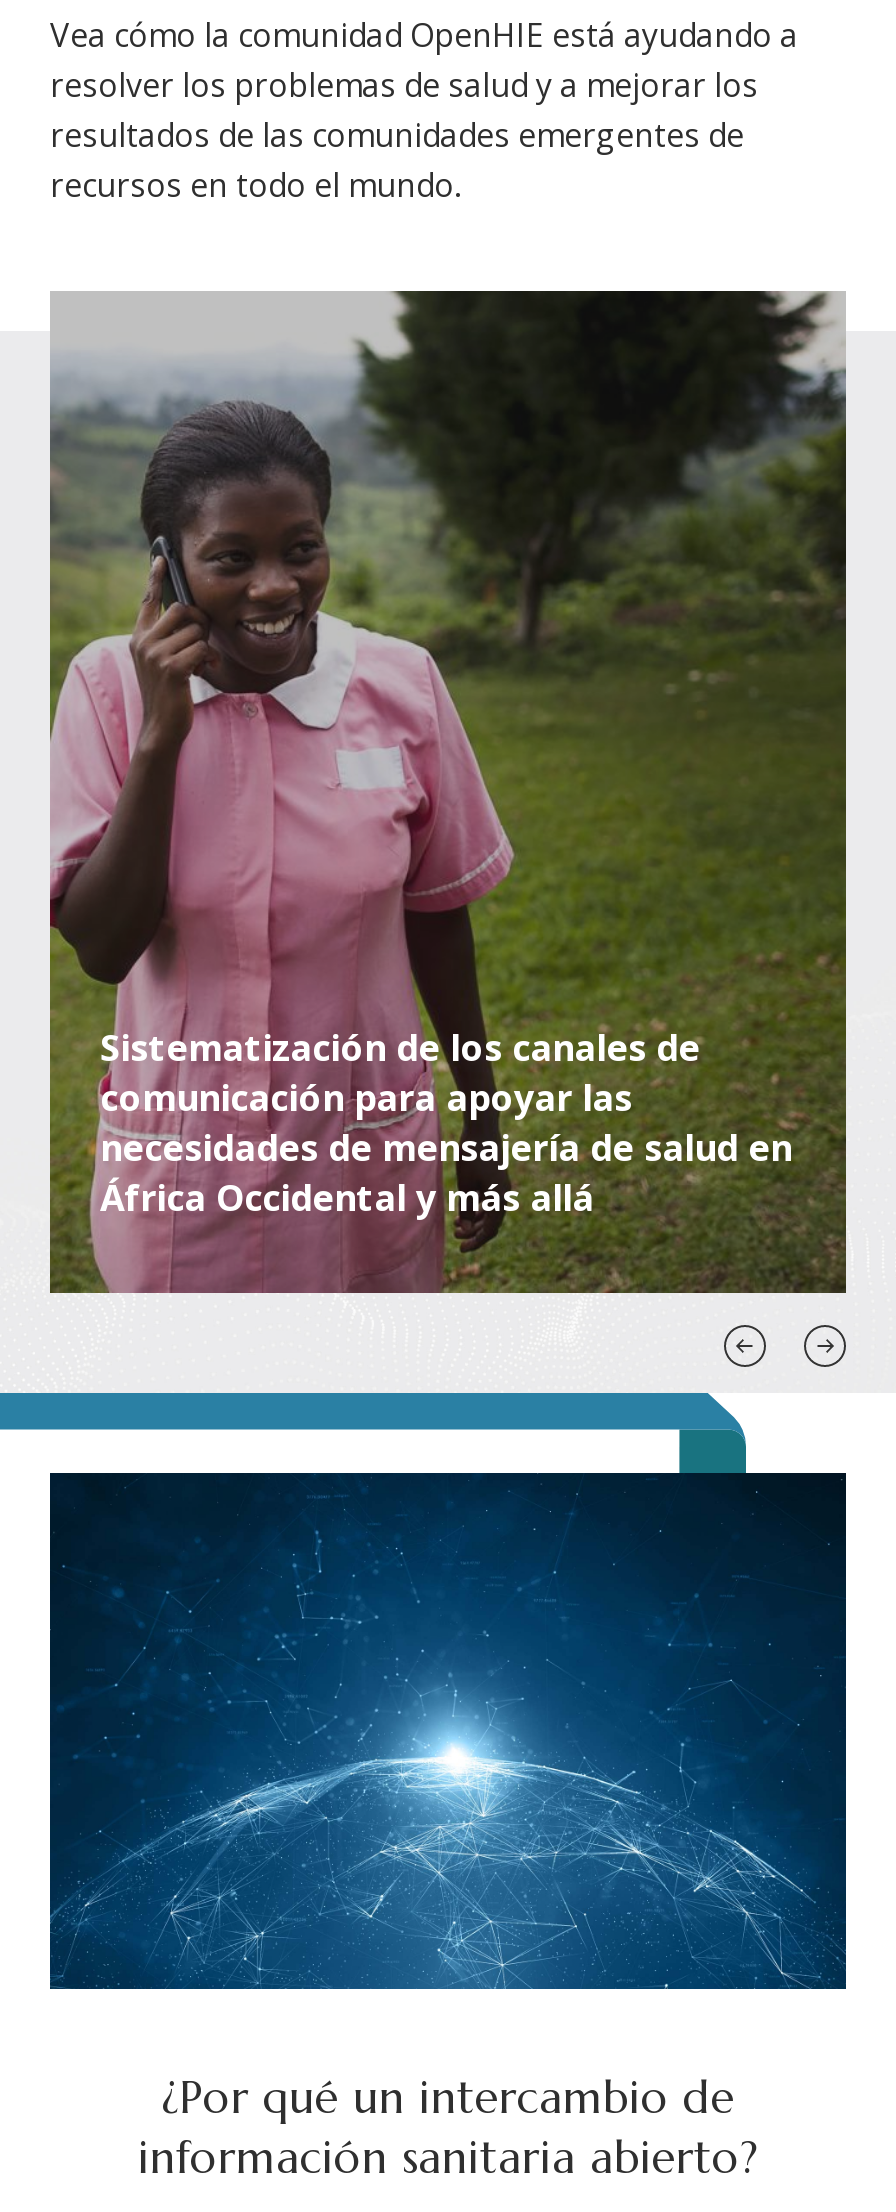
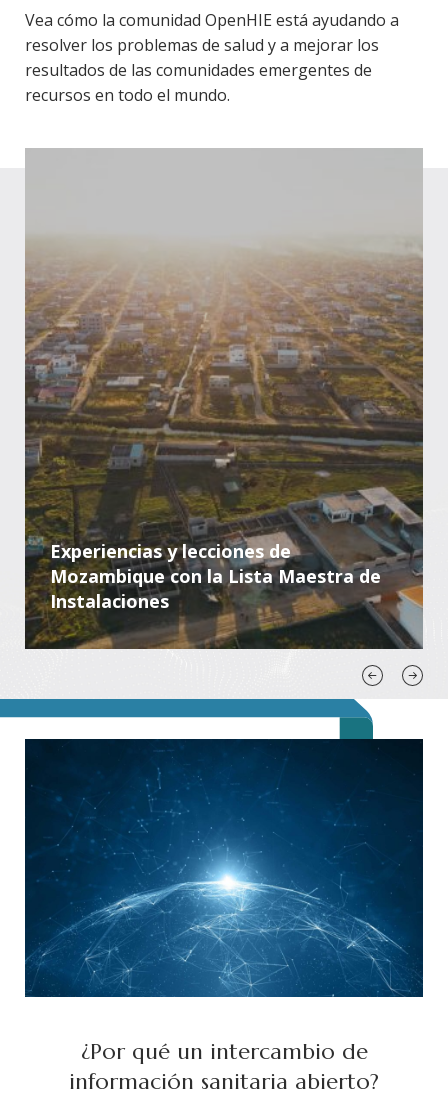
- [image]
- Sistematización de los canales de
- comunicación para apoyar las
- necesidades de mensajería de salud en
- África Occidental y más allá
+ [image]
+ Experiencias y lecciones de
+ Mozambique con la Lista Maestra de
+ Instalaciones
